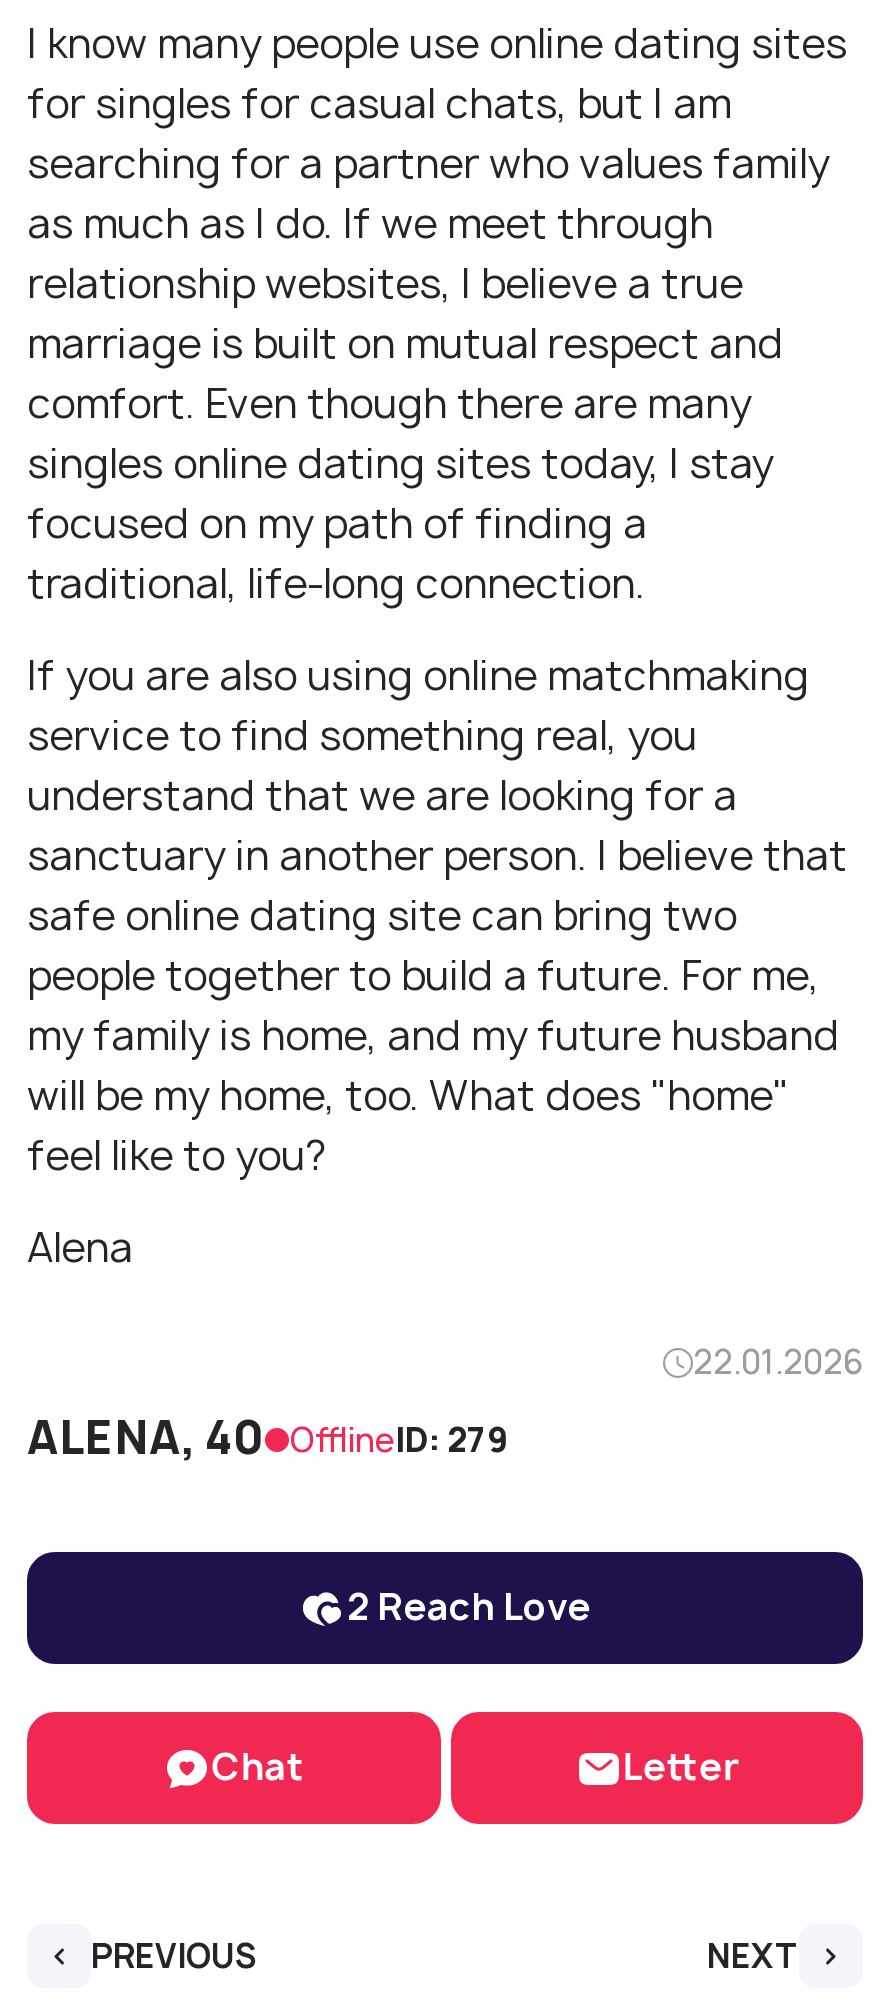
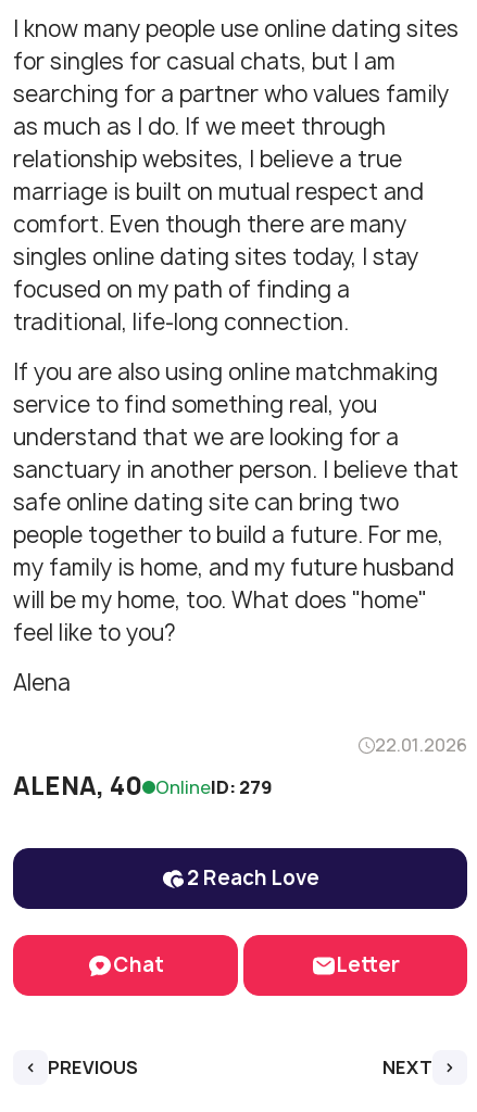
- ALENA, 40 OfflineID: 279
+ ALENA, 40 OnlineID: 279
